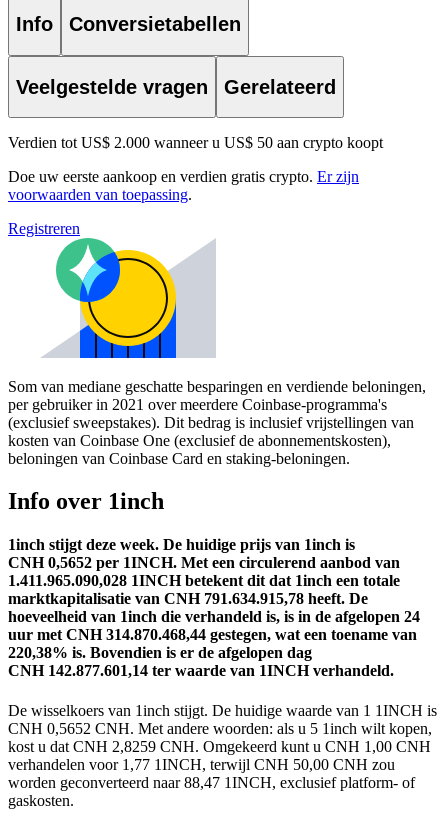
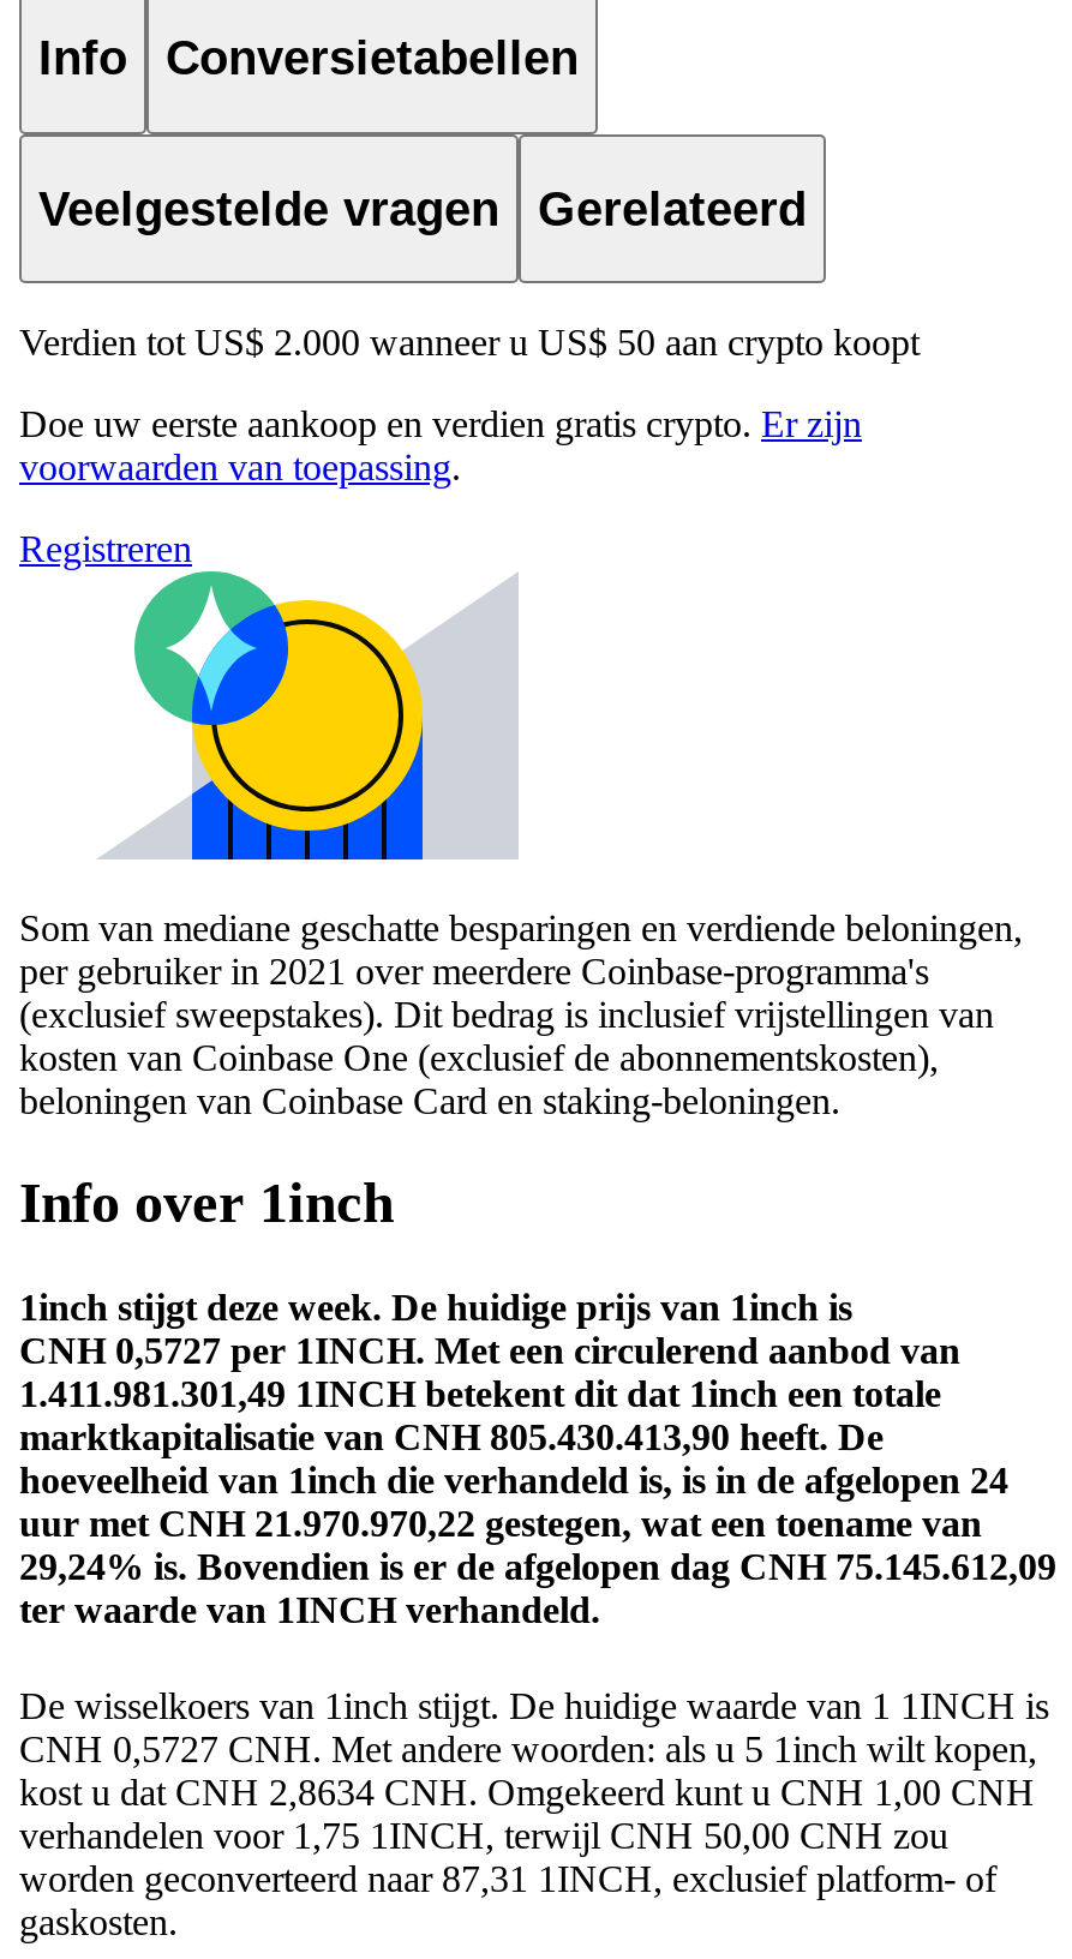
- CNH 0,5652 per 1INCH. Met een circulerend aanbod van
+ CNH 0,5727 per 1INCH. Met een circulerend aanbod van

- 1.411.965.090,028 1INCH betekent dit dat 1inch een totale
+ 1.411.981.301,49 1INCH betekent dit dat 1inch een totale

- marktkapitalisatie van CNH 791.634.915,78 heeft. De
+ marktkapitalisatie van CNH 805.430.413,90 heeft. De

- uur met CNH 314.870.468,44 gestegen, wat een toename van
- 220,38% is. Bovendien is er de afgelopen dag
- CNH 142.877.601,14 ter waarde van 1INCH verhandeld.
+ uur met CNH 21.970.970,22 gestegen, wat een toename van
+ 29,24% is. Bovendien is er de afgelopen dag CNH 75.145.612,09
+ ter waarde van 1INCH verhandeld.

- CNH 0,5652 CNH. Met andere woorden: als u 5 1inch wilt kopen,
+ CNH 0,5727 CNH. Met andere woorden: als u 5 1inch wilt kopen,

- kost u dat CNH 2,8259 CNH. Omgekeerd kunt u CNH 1,00 CNH
+ kost u dat CNH 2,8634 CNH. Omgekeerd kunt u CNH 1,00 CNH

- verhandelen voor 1,77 1INCH, terwijl CNH 50,00 CNH zou
+ verhandelen voor 1,75 1INCH, terwijl CNH 50,00 CNH zou

- worden geconverteerd naar 88,47 1INCH, exclusief platform- of
+ worden geconverteerd naar 87,31 1INCH, exclusief platform- of
